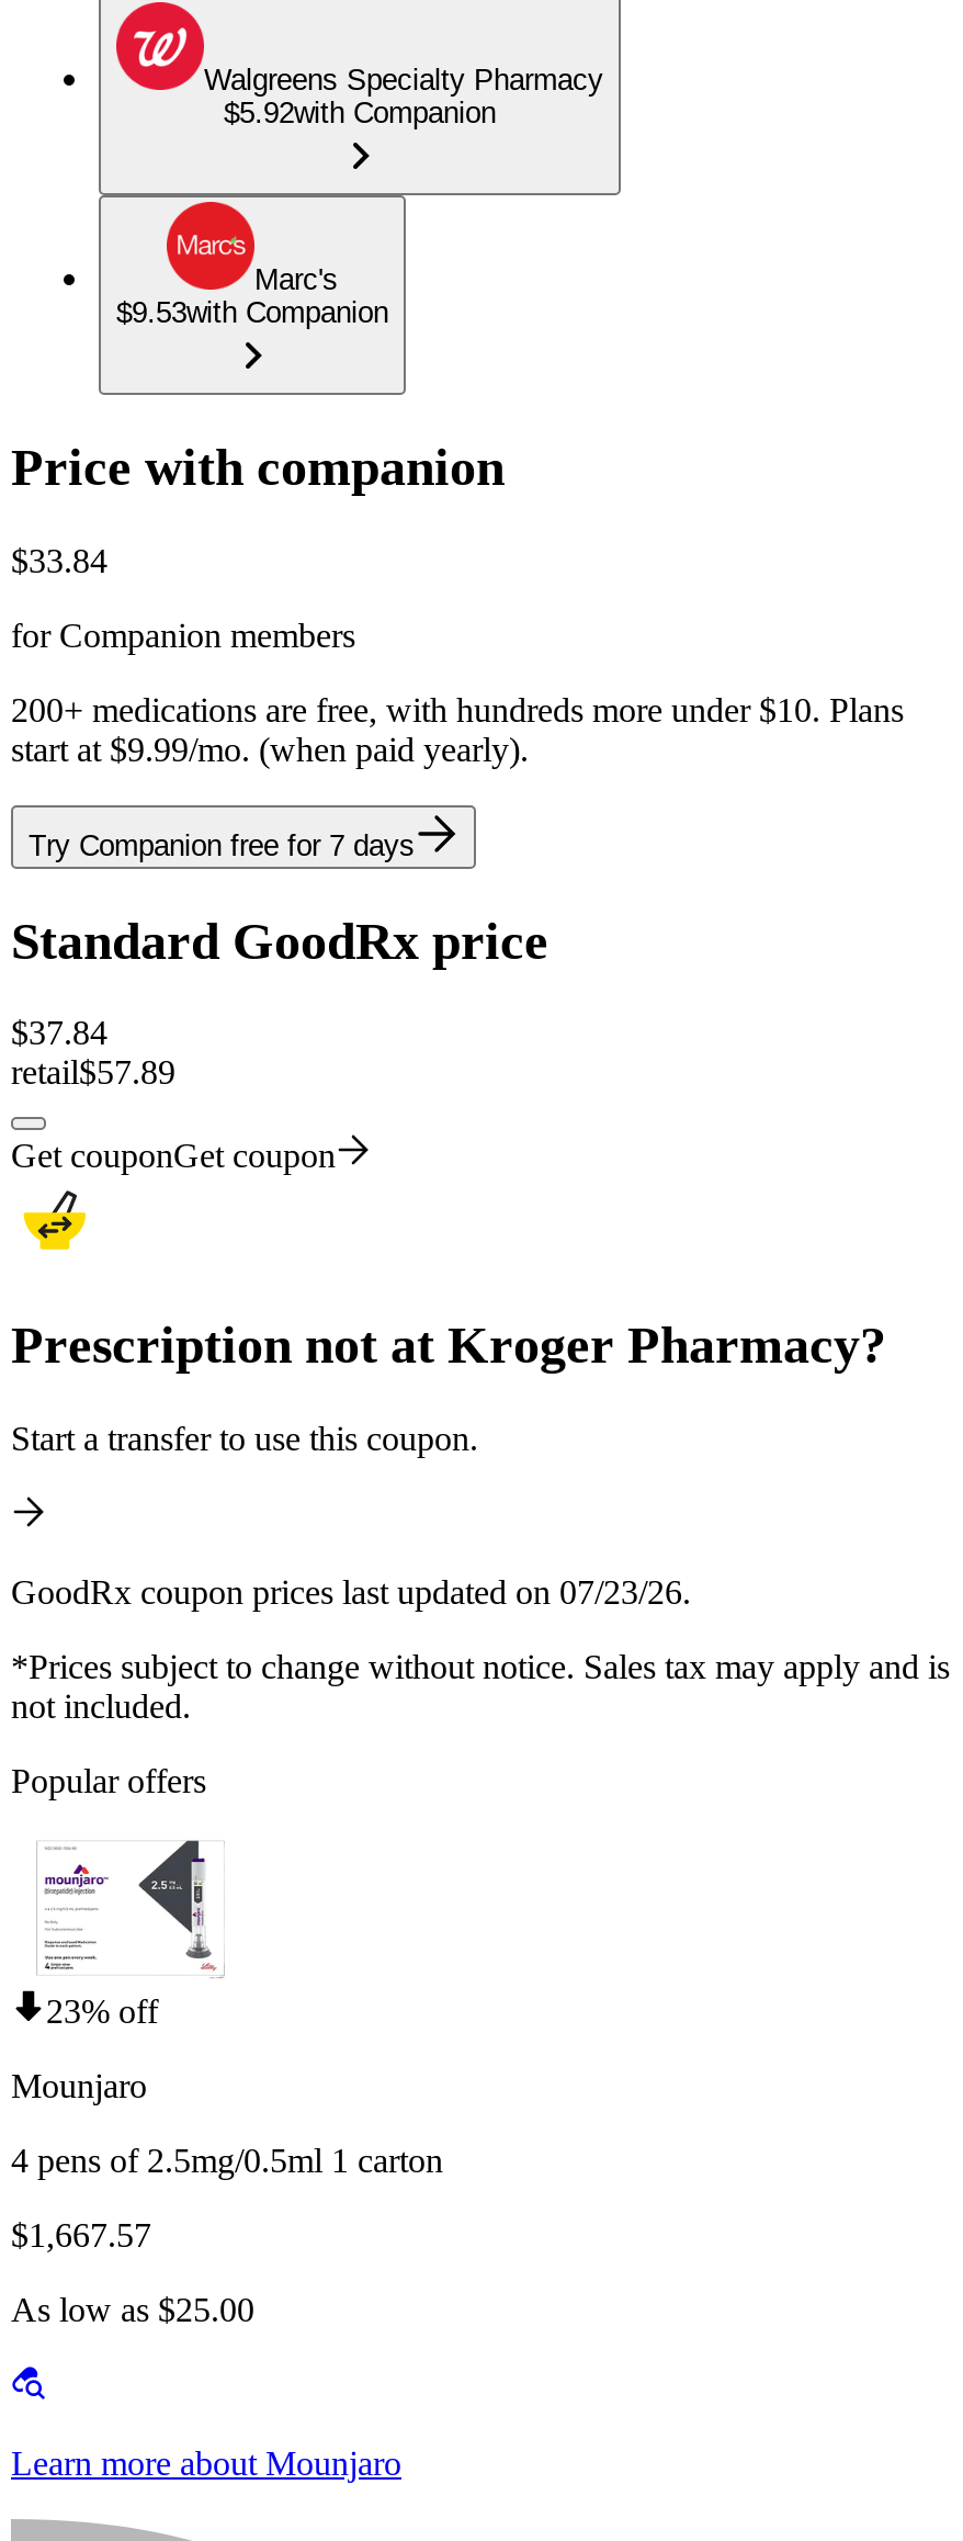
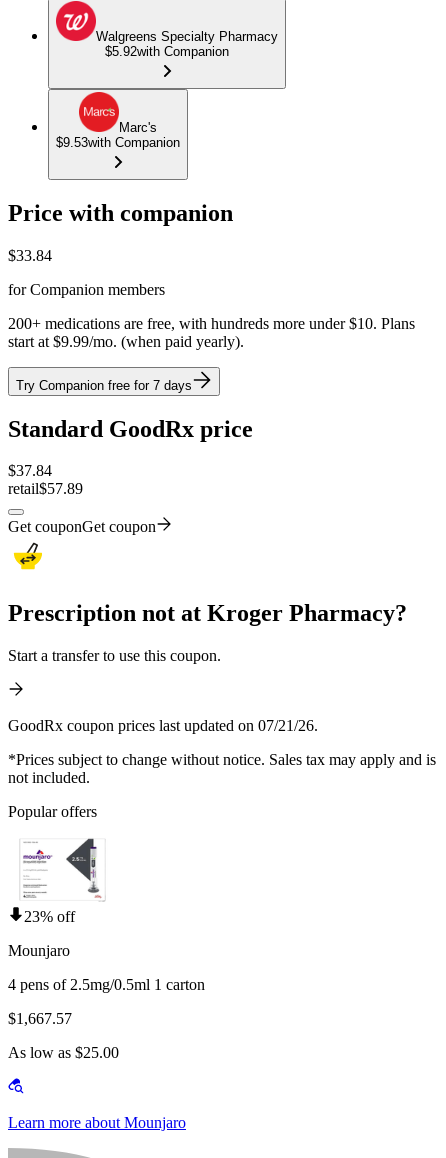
- GoodRx coupon prices last updated on 07/23/26.
+ GoodRx coupon prices last updated on 07/21/26.
